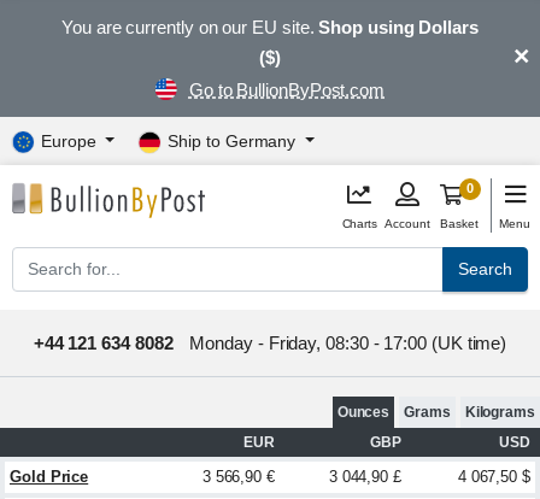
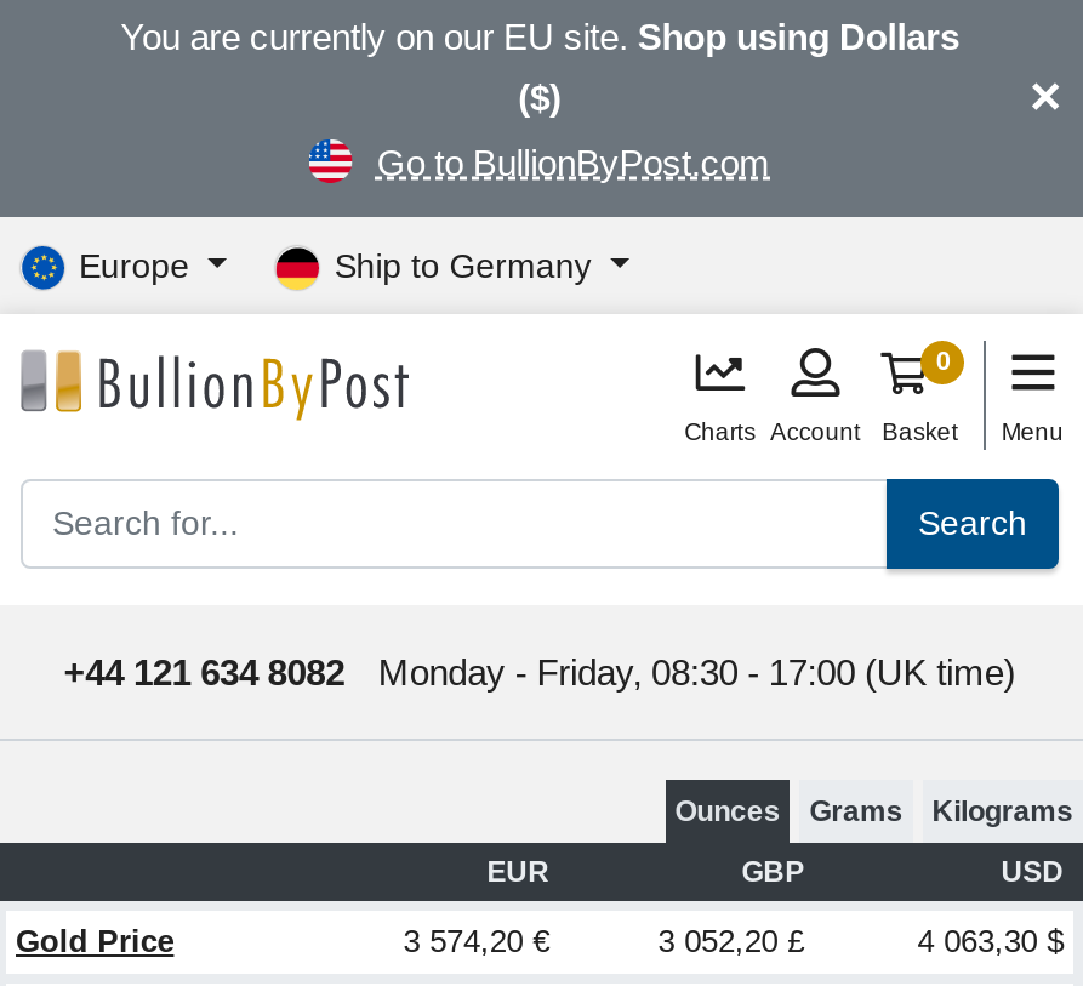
- 3 566,90 €
+ 3 574,20 €

- 3 044,90 £
+ 3 052,20 £

- 4 067,50 $
+ 4 063,30 $
